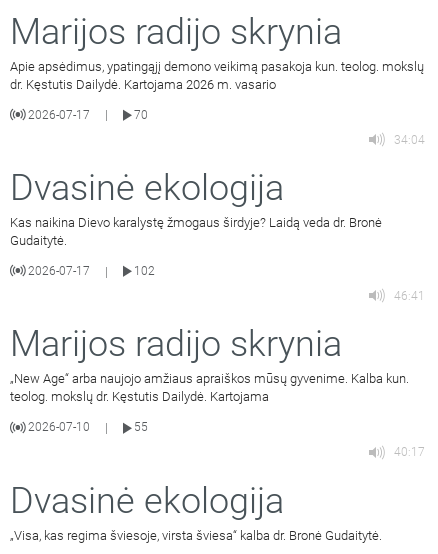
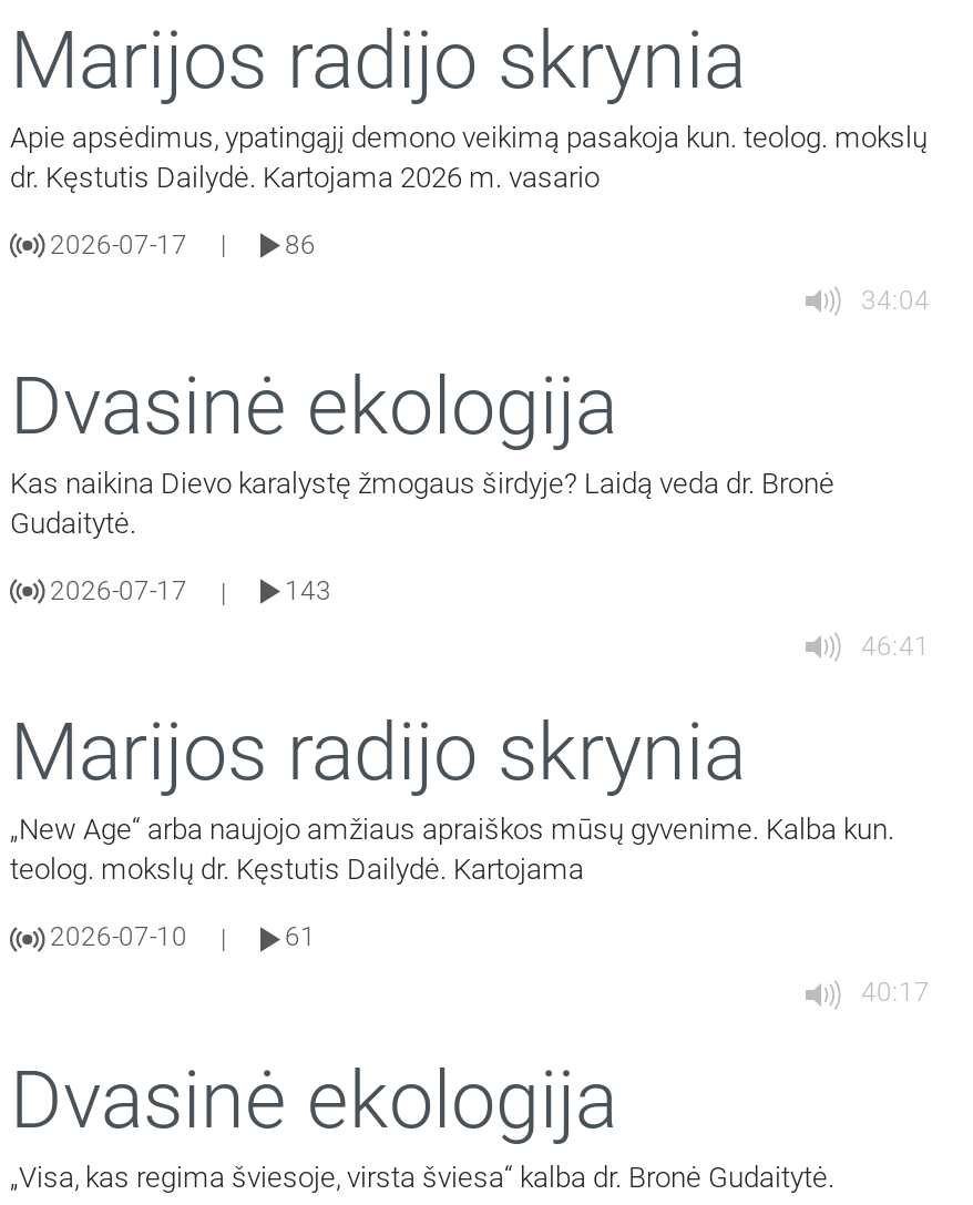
- 70
+ 86

- 102
+ 143

- 55
+ 61
